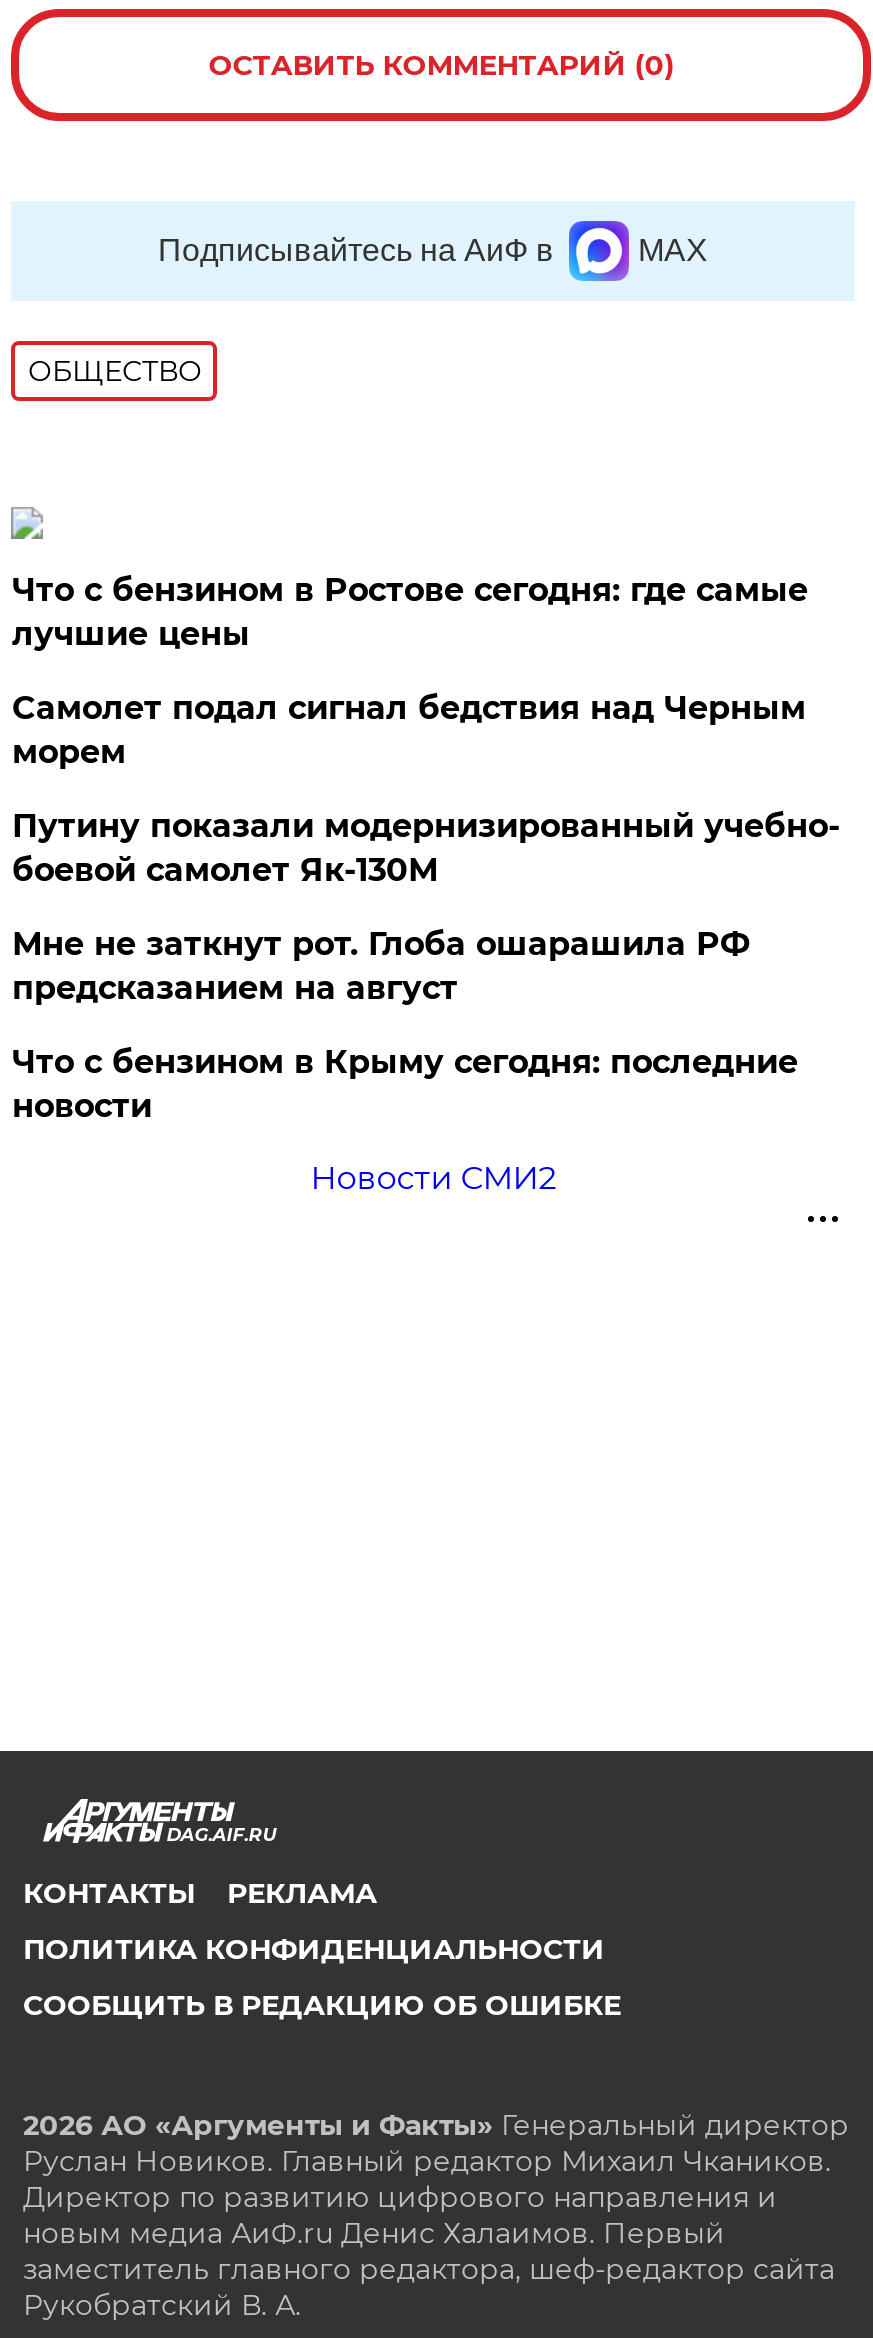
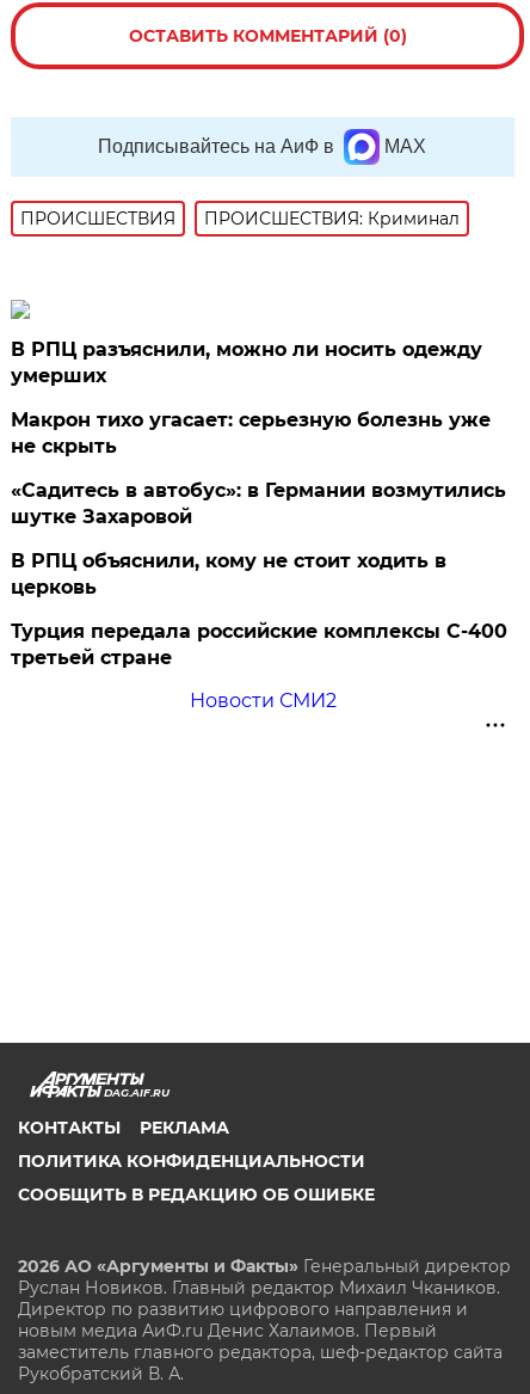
- ОБЩЕСТВО
+ ПРОИСШЕСТВИЯ
+ ПРОИСШЕСТВИЯ: Криминал

- Что с бензином в Ростове сегодня: где самые
- лучшие цены
+ В РПЦ разъяснили, можно ли носить одежду
+ умерших

- Самолет подал сигнал бедствия над Черным
- морем
+ Макрон тихо угасает: серьезную болезнь уже
+ не скрыть

- Путину показали модернизированный учебно-
- боевой самолет Як-130М
+ «Садитесь в автобус»: в Германии возмутились
+ шутке Захаровой

- Мне не заткнут рот. Глоба ошарашила РФ
- предсказанием на август
+ В РПЦ объяснили, кому не стоит ходить в
+ церковь

- Что с бензином в Крыму сегодня: последние
- новости
+ Турция передала российские комплексы С-400
+ третьей стране
